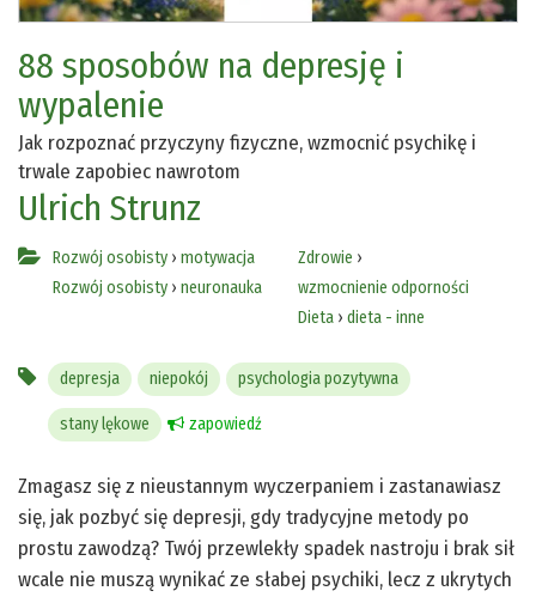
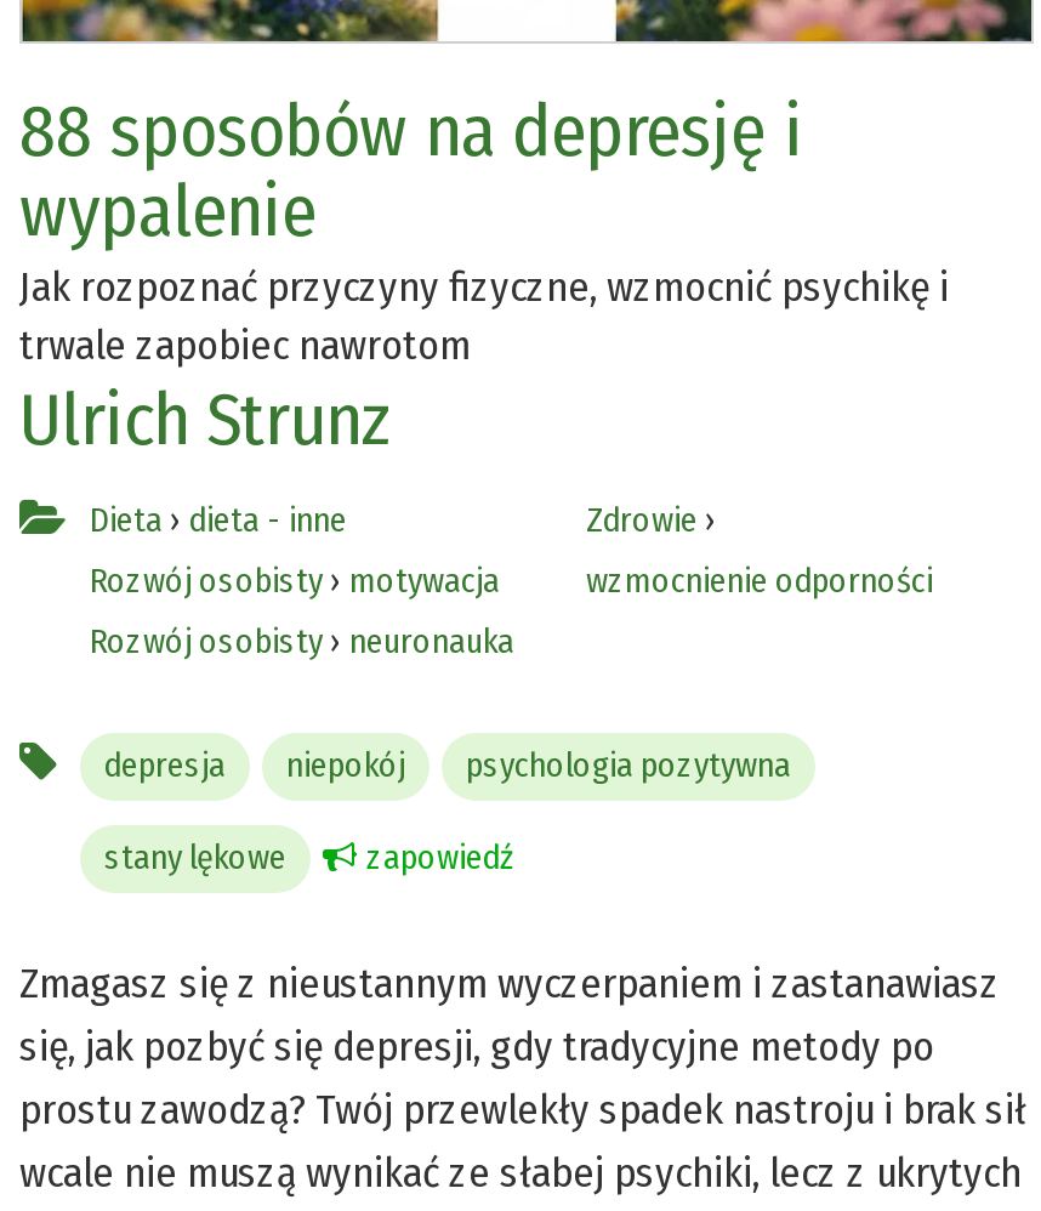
moved down: Rozwój osobisty › motywacja | Rozwój osobisty › neuronauka

moved up: Dieta › dieta - inne
